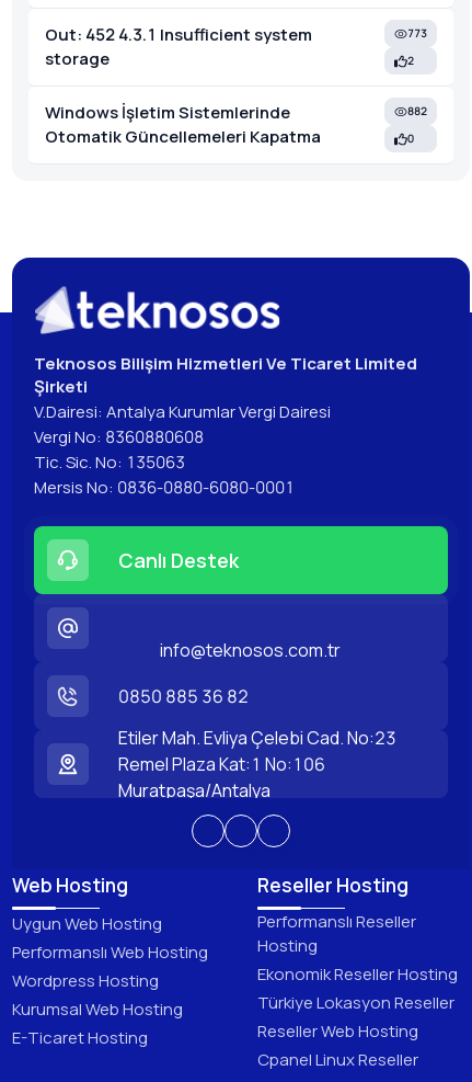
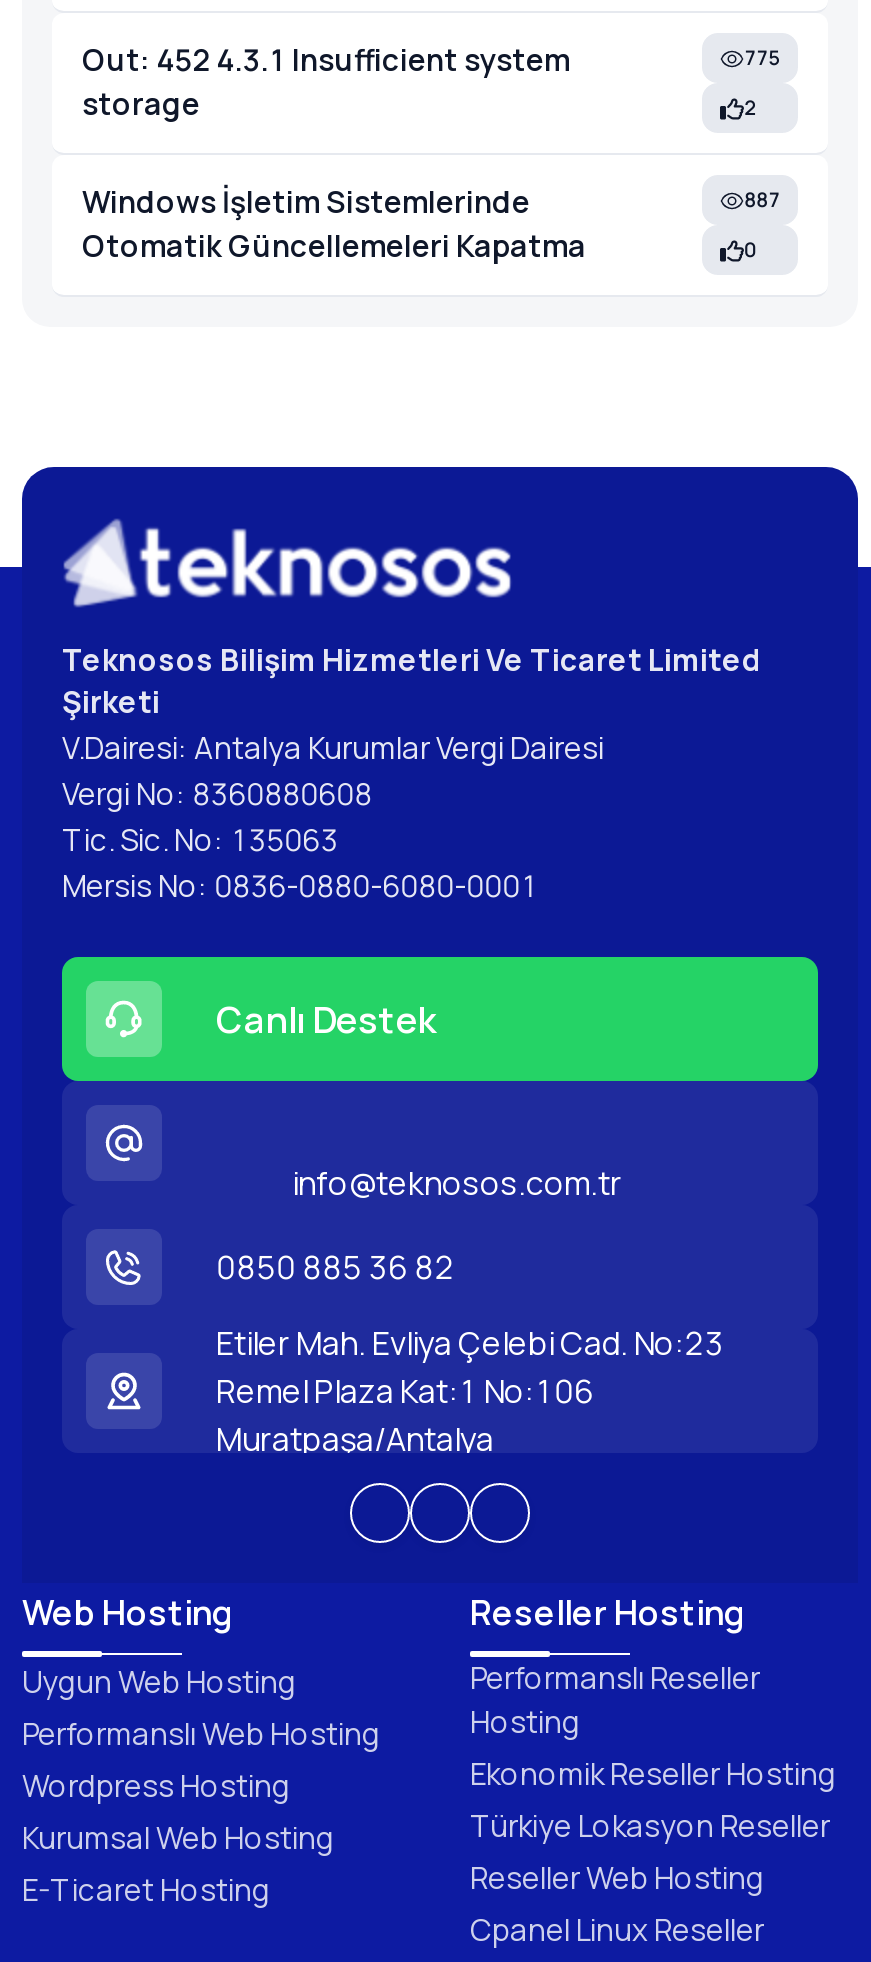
- 773
+ 775

- 882
+ 887
